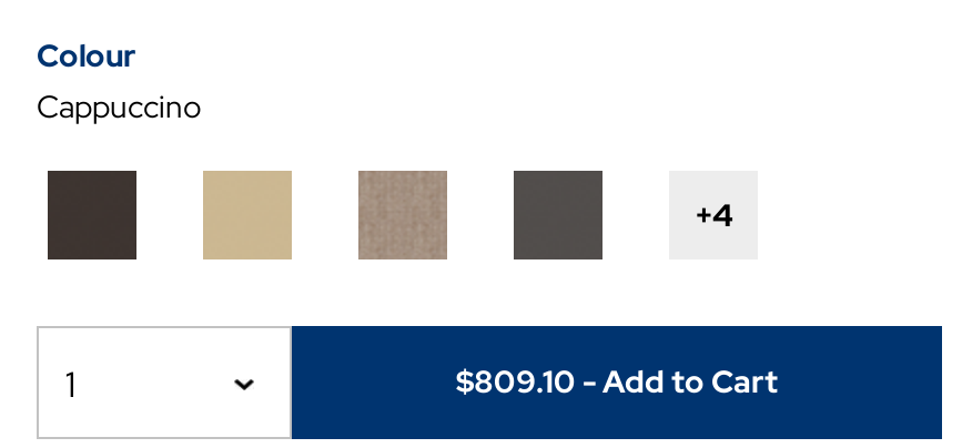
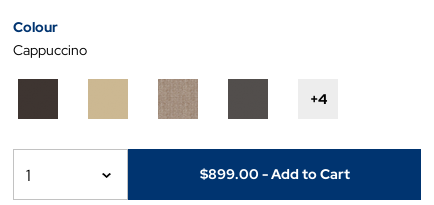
- $809.10 - Add to Cart
+ $899.00 - Add to Cart
